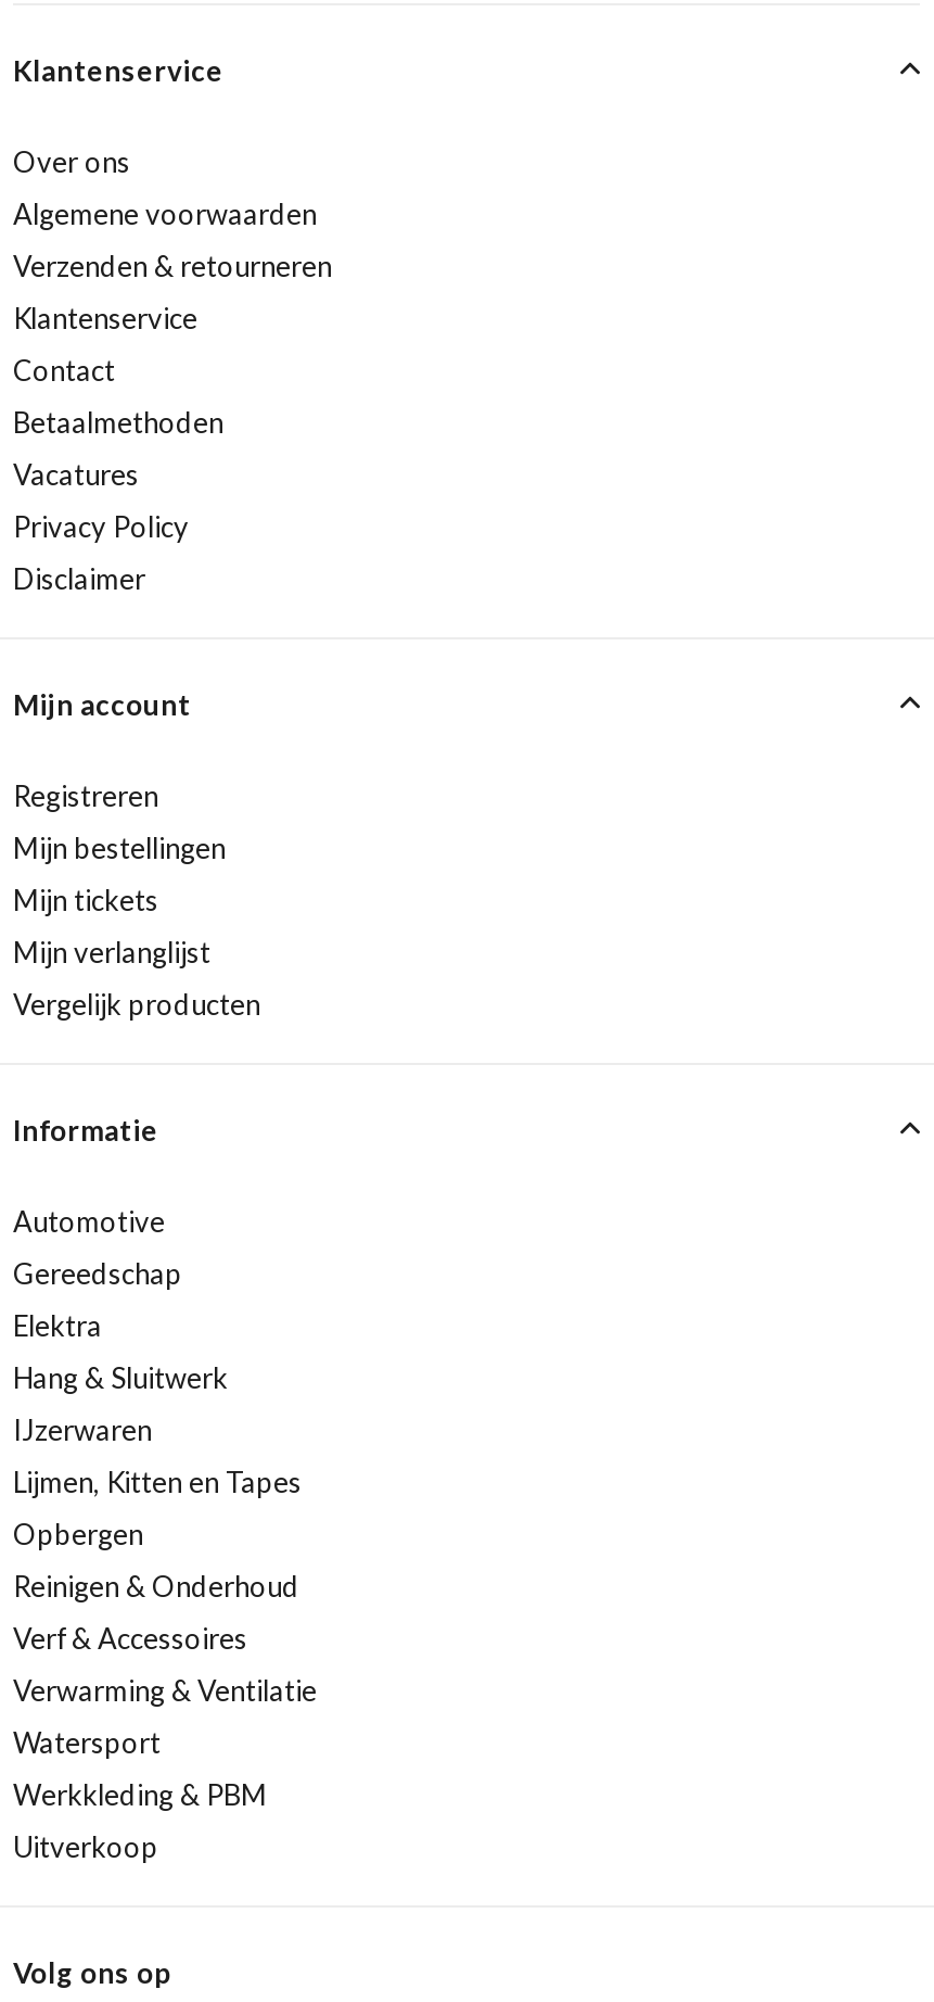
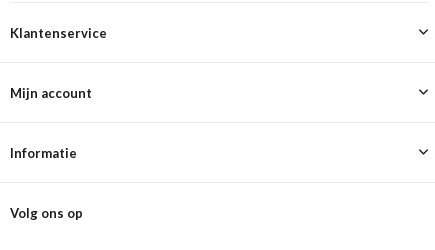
- Over ons
- Algemene voorwaarden
- Verzenden & retourneren
- Klantenservice
- Contact
- Betaalmethoden
- Vacatures
- Privacy Policy
- Disclaimer

- Registreren
- Mijn bestellingen
- Mijn tickets
- Mijn verlanglijst
- Vergelijk producten

- Automotive
- Gereedschap
- Elektra
- Hang & Sluitwerk
- IJzerwaren
- Lijmen, Kitten en Tapes
- Opbergen
- Reinigen & Onderhoud
- Verf & Accessoires
- Verwarming & Ventilatie
- Watersport
- Werkkleding & PBM
- Uitverkoop
